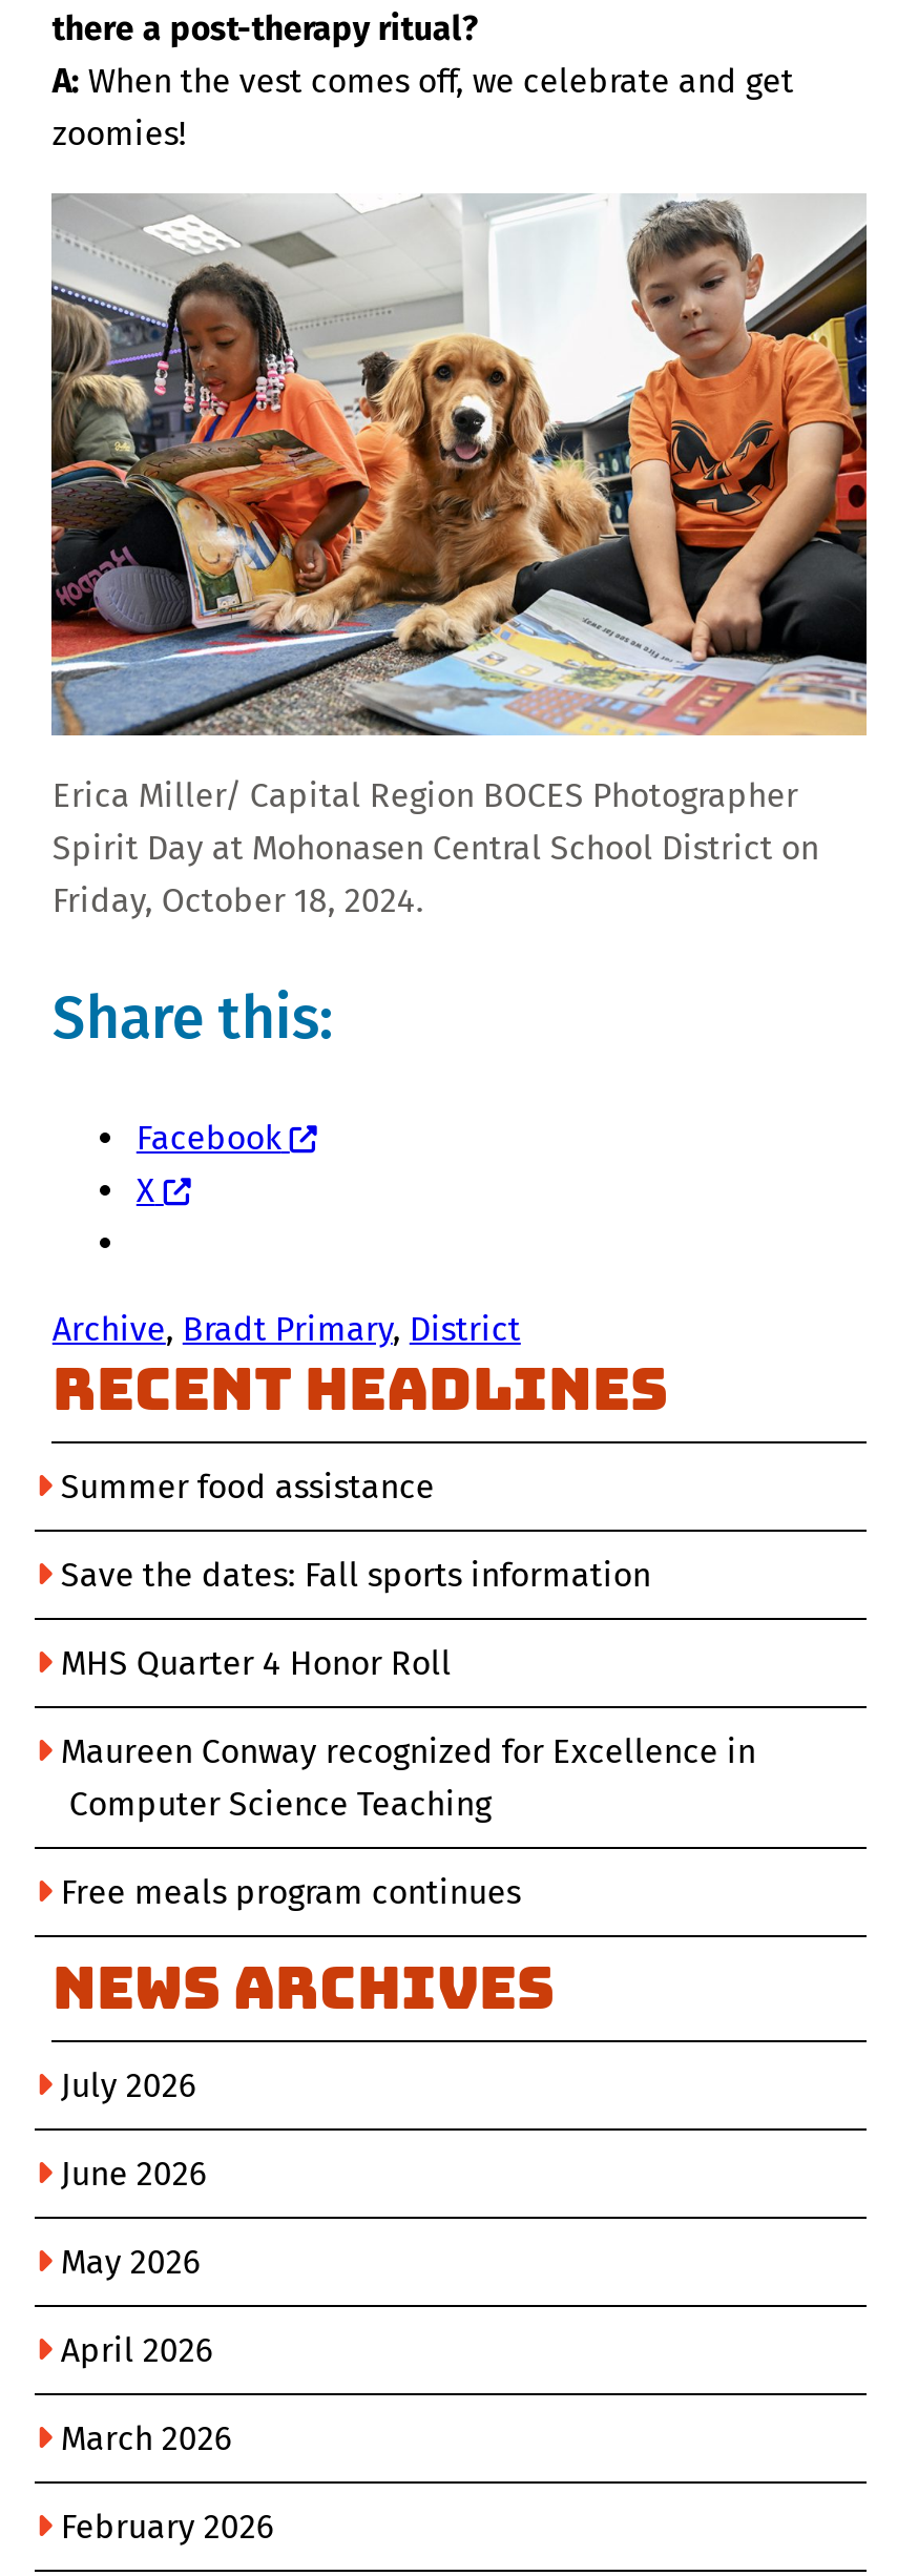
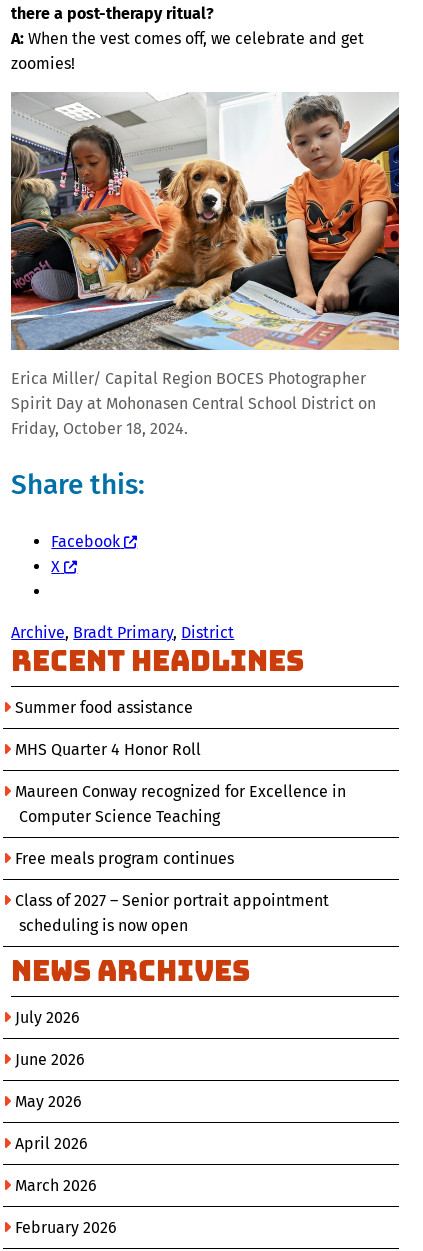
- Save the dates: Fall sports information

moved up: MHS Quarter 4 Honor Roll | Maureen Conway recognized for Excellence in | Computer Science Teaching | Free meals program continues

+ Class of 2027 – Senior portrait appointment
+ scheduling is now open
